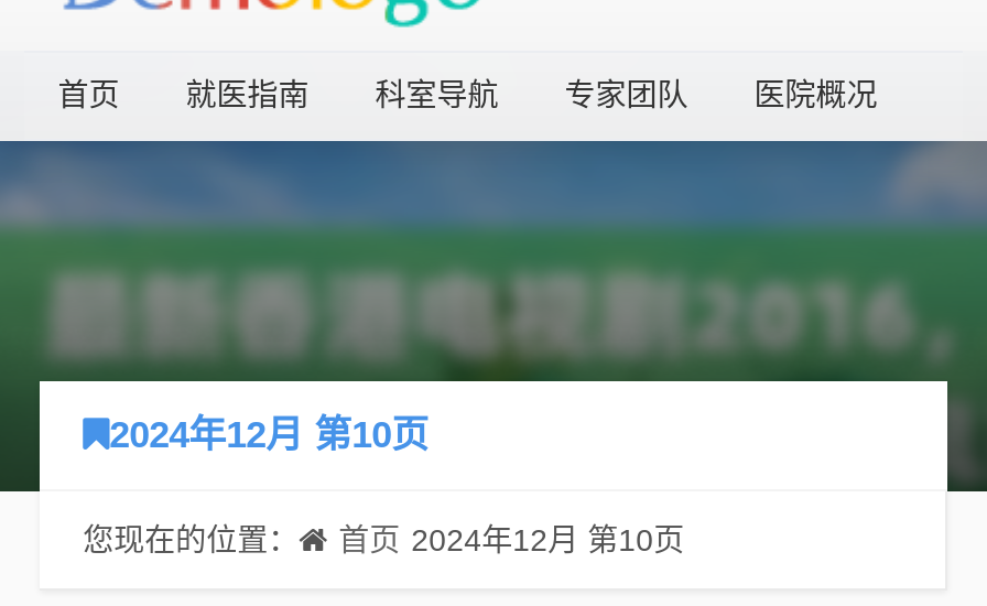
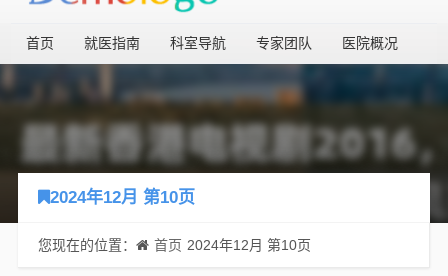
- [image]
+ [image]
